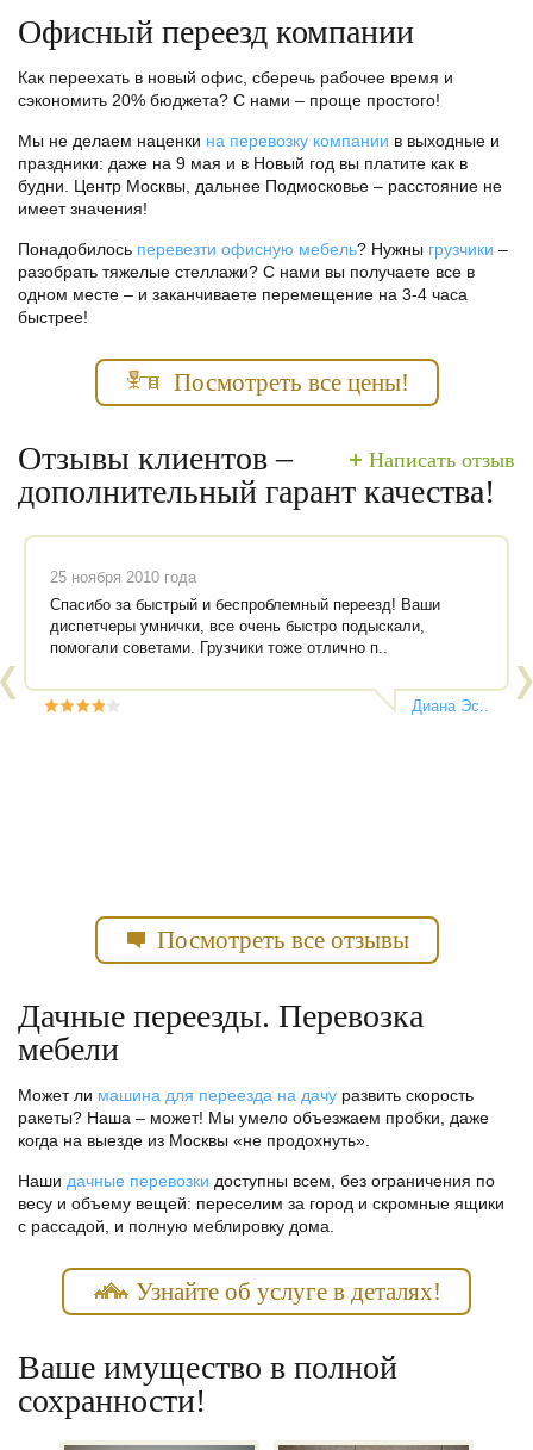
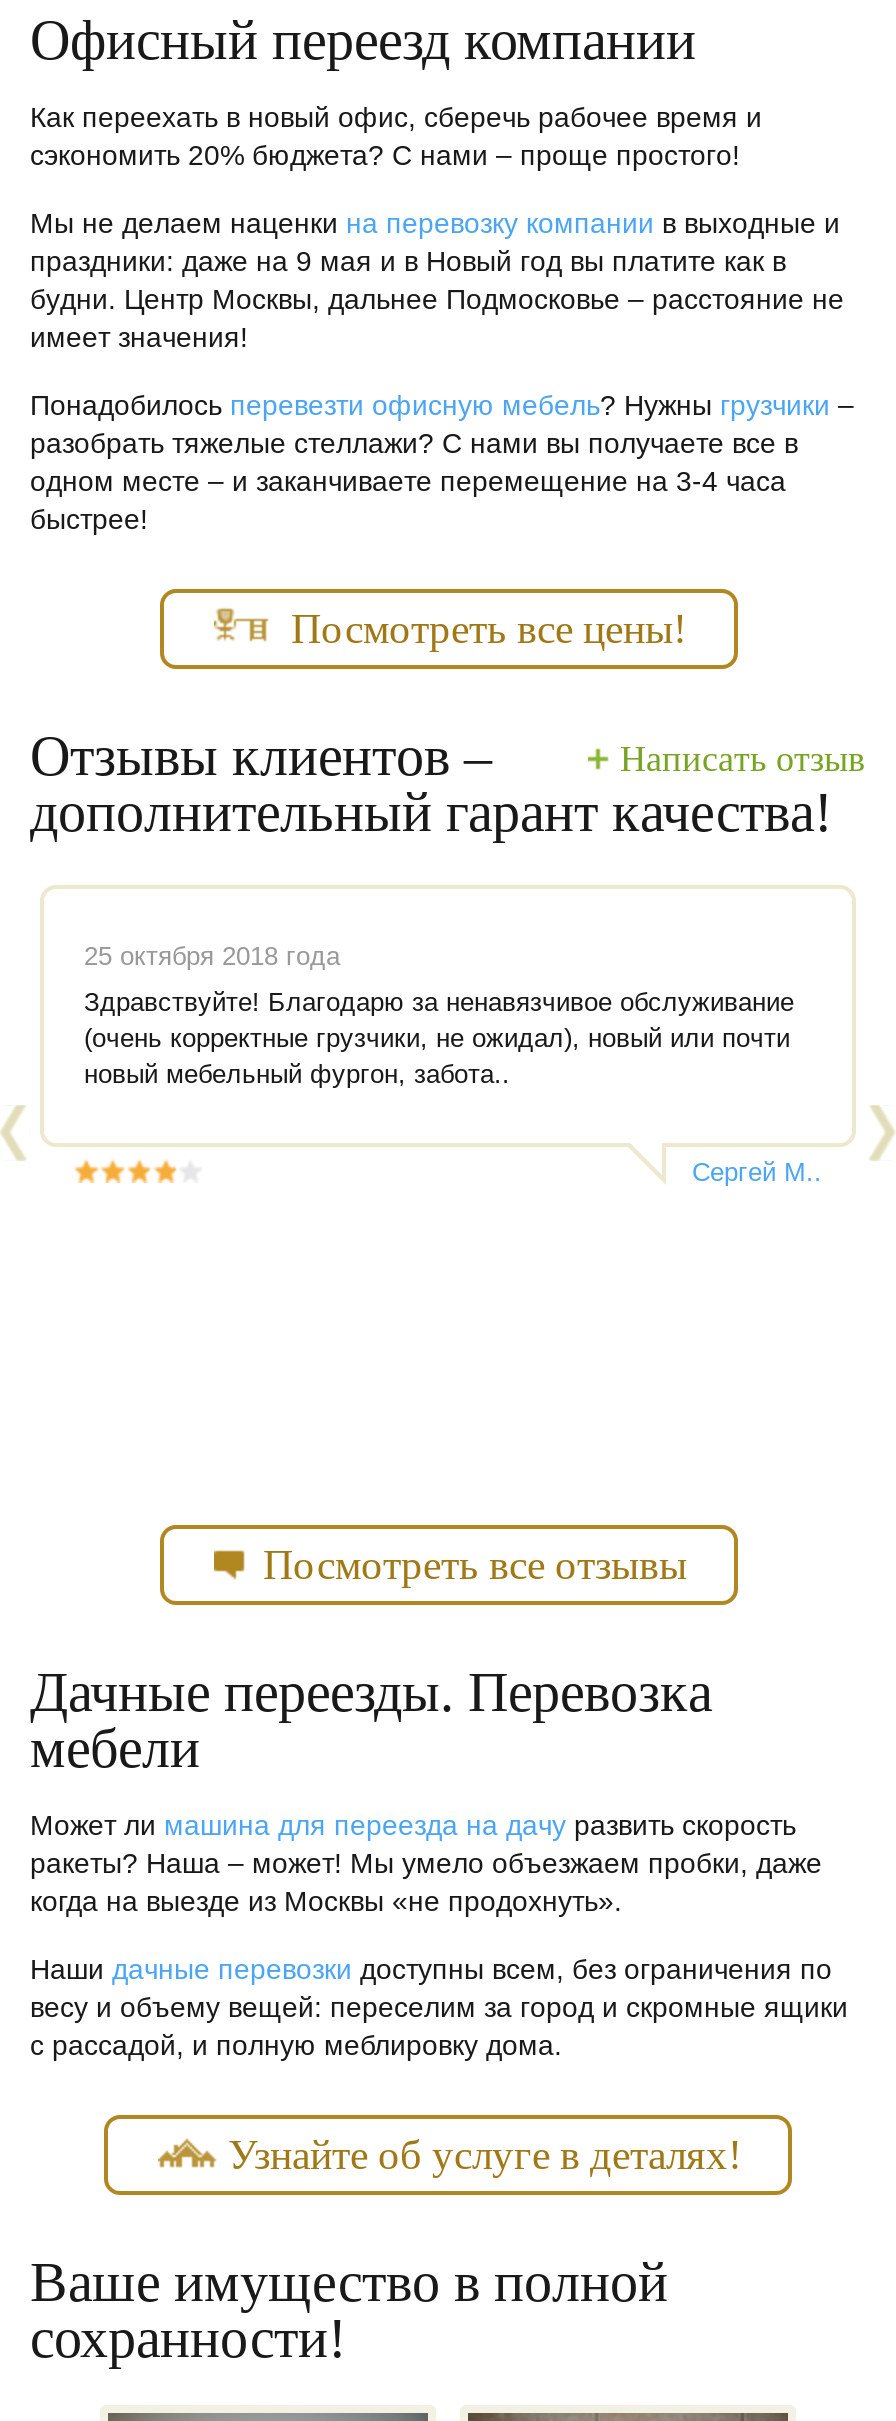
- 25 ноября 2010 года
+ 25 октября 2018 года

- Спасибо за быстрый и беспроблемный переезд! Ваши
- диспетчеры умнички, все очень быстро подыскали,
- помогали советами. Грузчики тоже отлично п..
+ Здравствуйте! Благодарю за ненавязчивое обслуживание
+ (очень корректные грузчики, не ожидал), новый или почти
+ новый мебельный фургон, забота..

- Диана Эс..
+ Сергей М..
